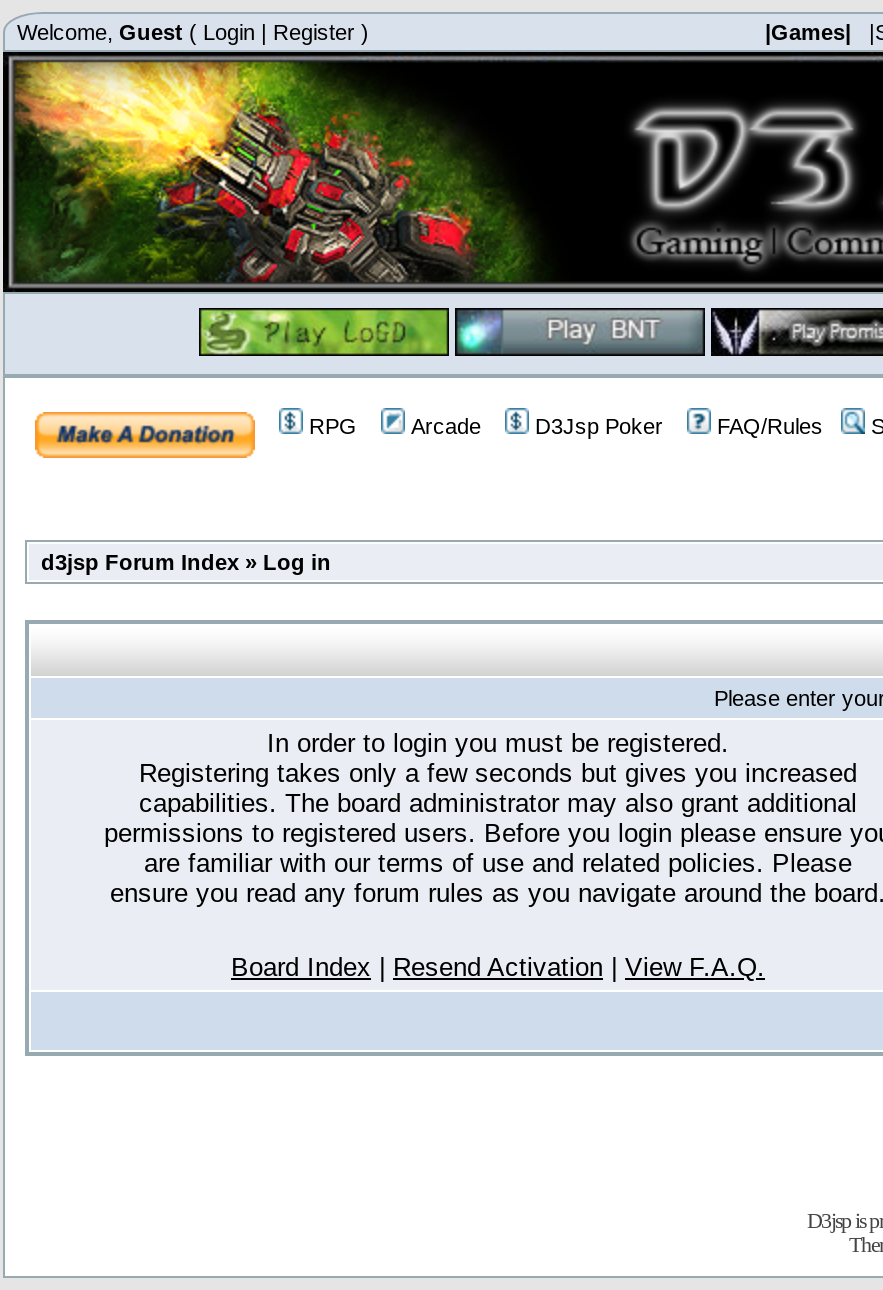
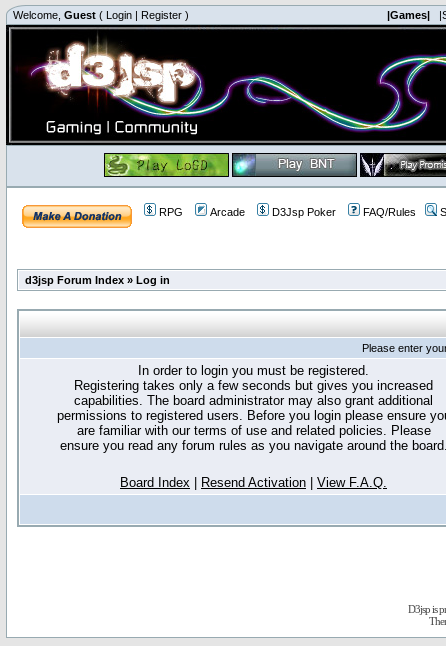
- [image]
+ [image]
